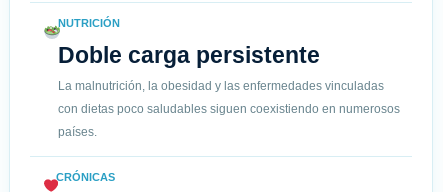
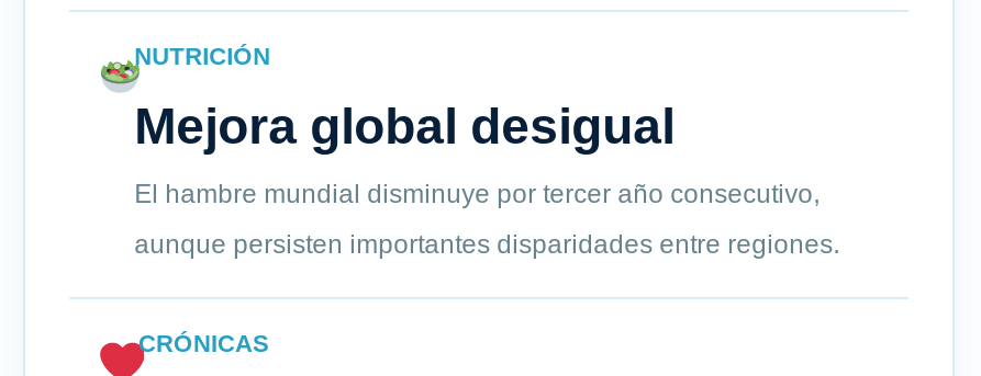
- Doble carga persistente
- La malnutrición, la obesidad y las enfermedades vinculadas
- con dietas poco saludables siguen coexistiendo en numerosos
- países.
+ Mejora global desigual
+ El hambre mundial disminuye por tercer año consecutivo,
+ aunque persisten importantes disparidades entre regiones.
